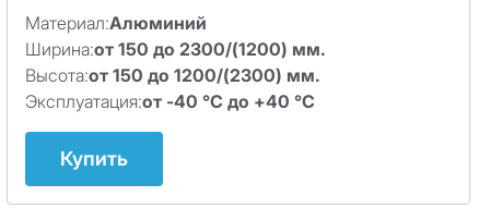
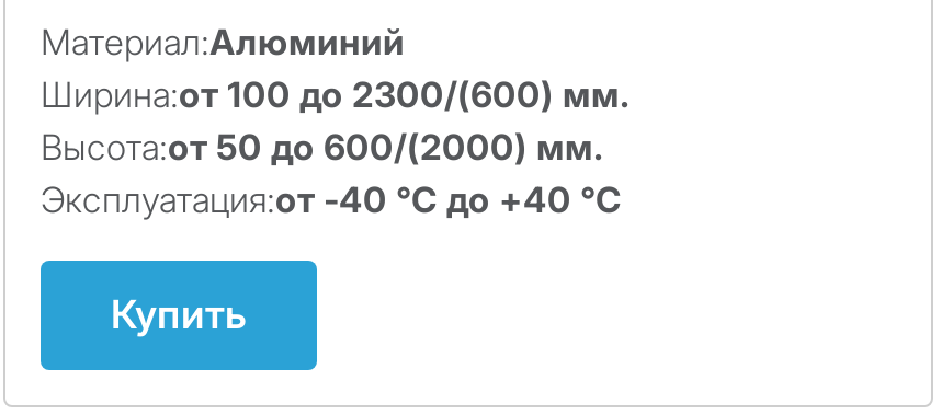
- Ширина:от 150 до 2300/(1200) мм.
+ Ширина:от 100 до 2300/(600) мм.

- Высота:от 150 до 1200/(2300) мм.
+ Высота:от 50 до 600/(2000) мм.
